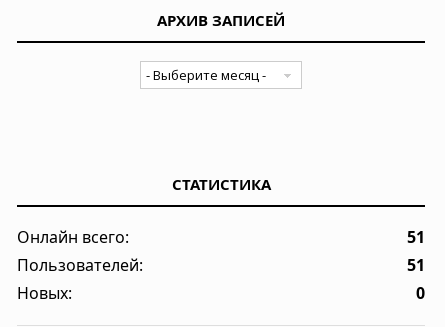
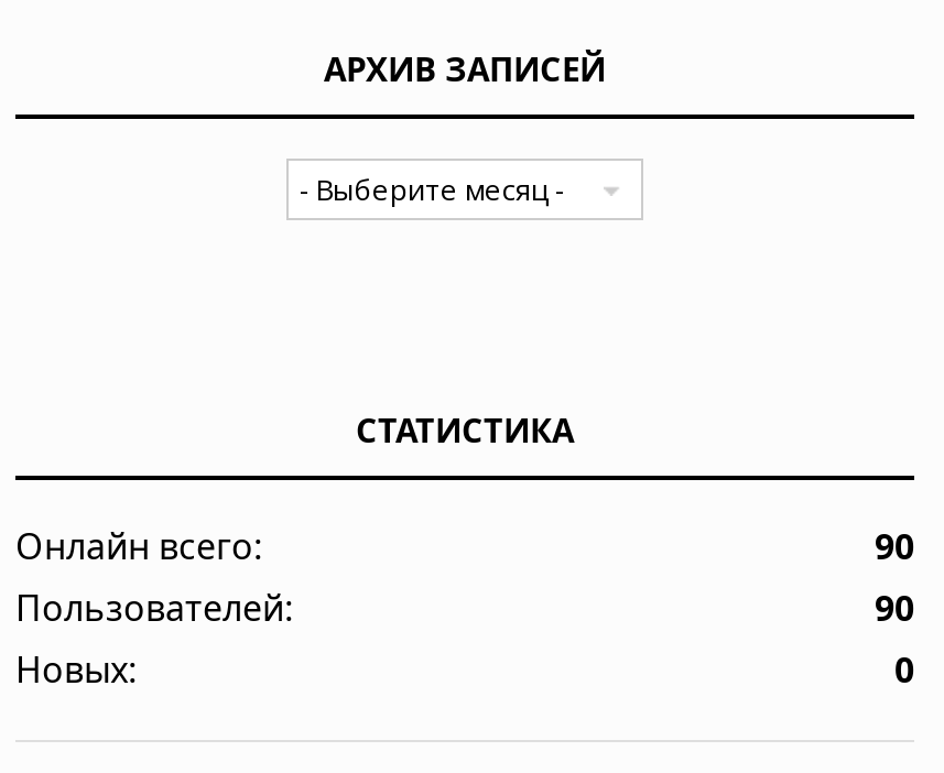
- 51
+ 90

- 51
+ 90
